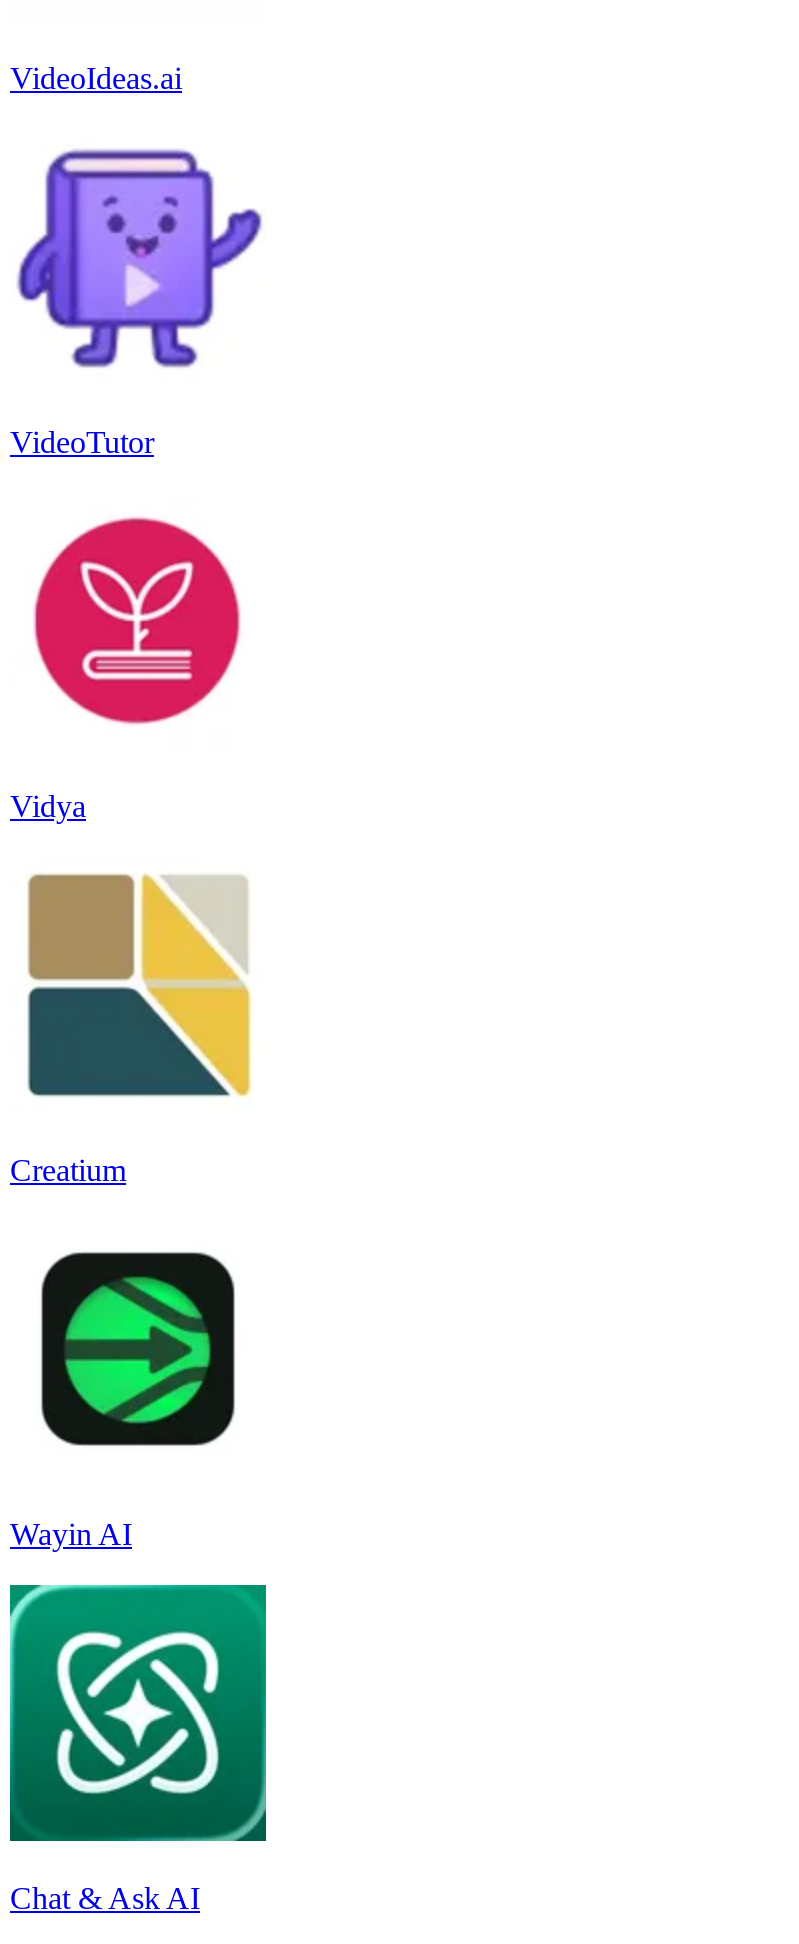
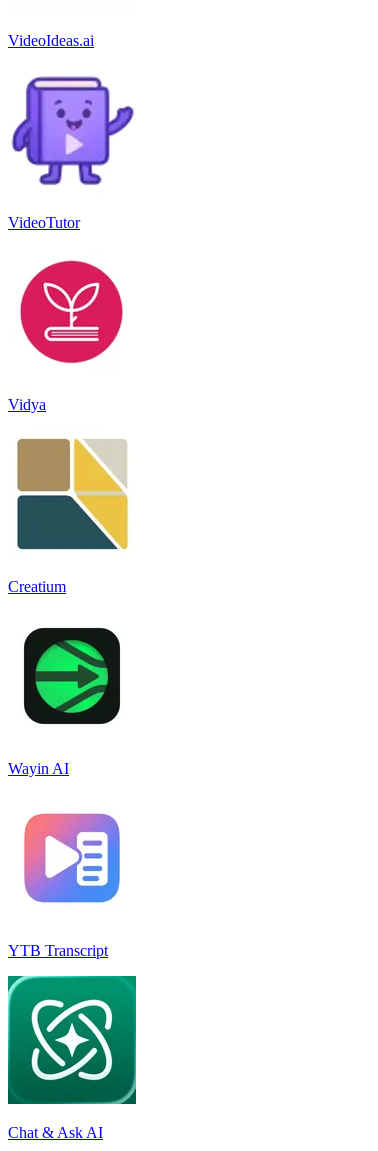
+ [image]
+ YTB Transcript
